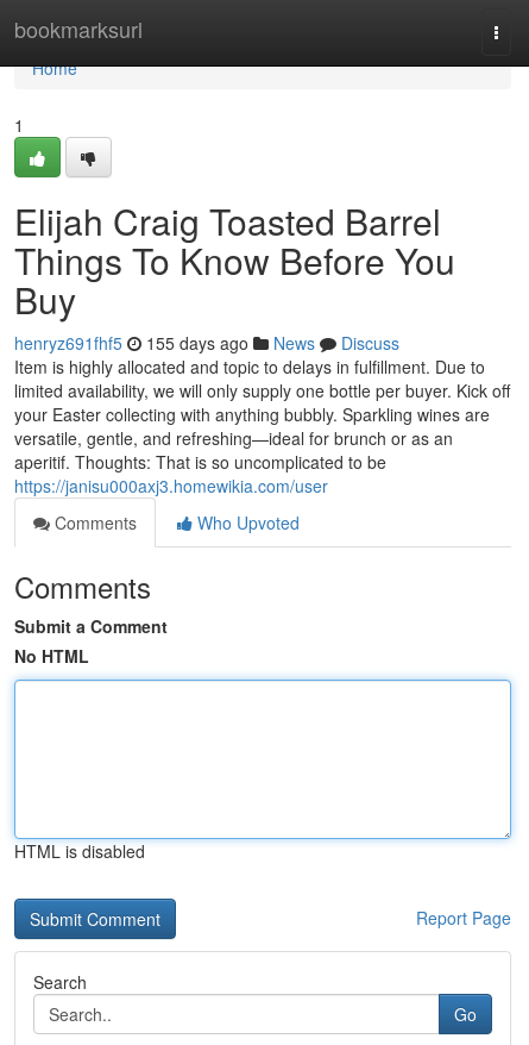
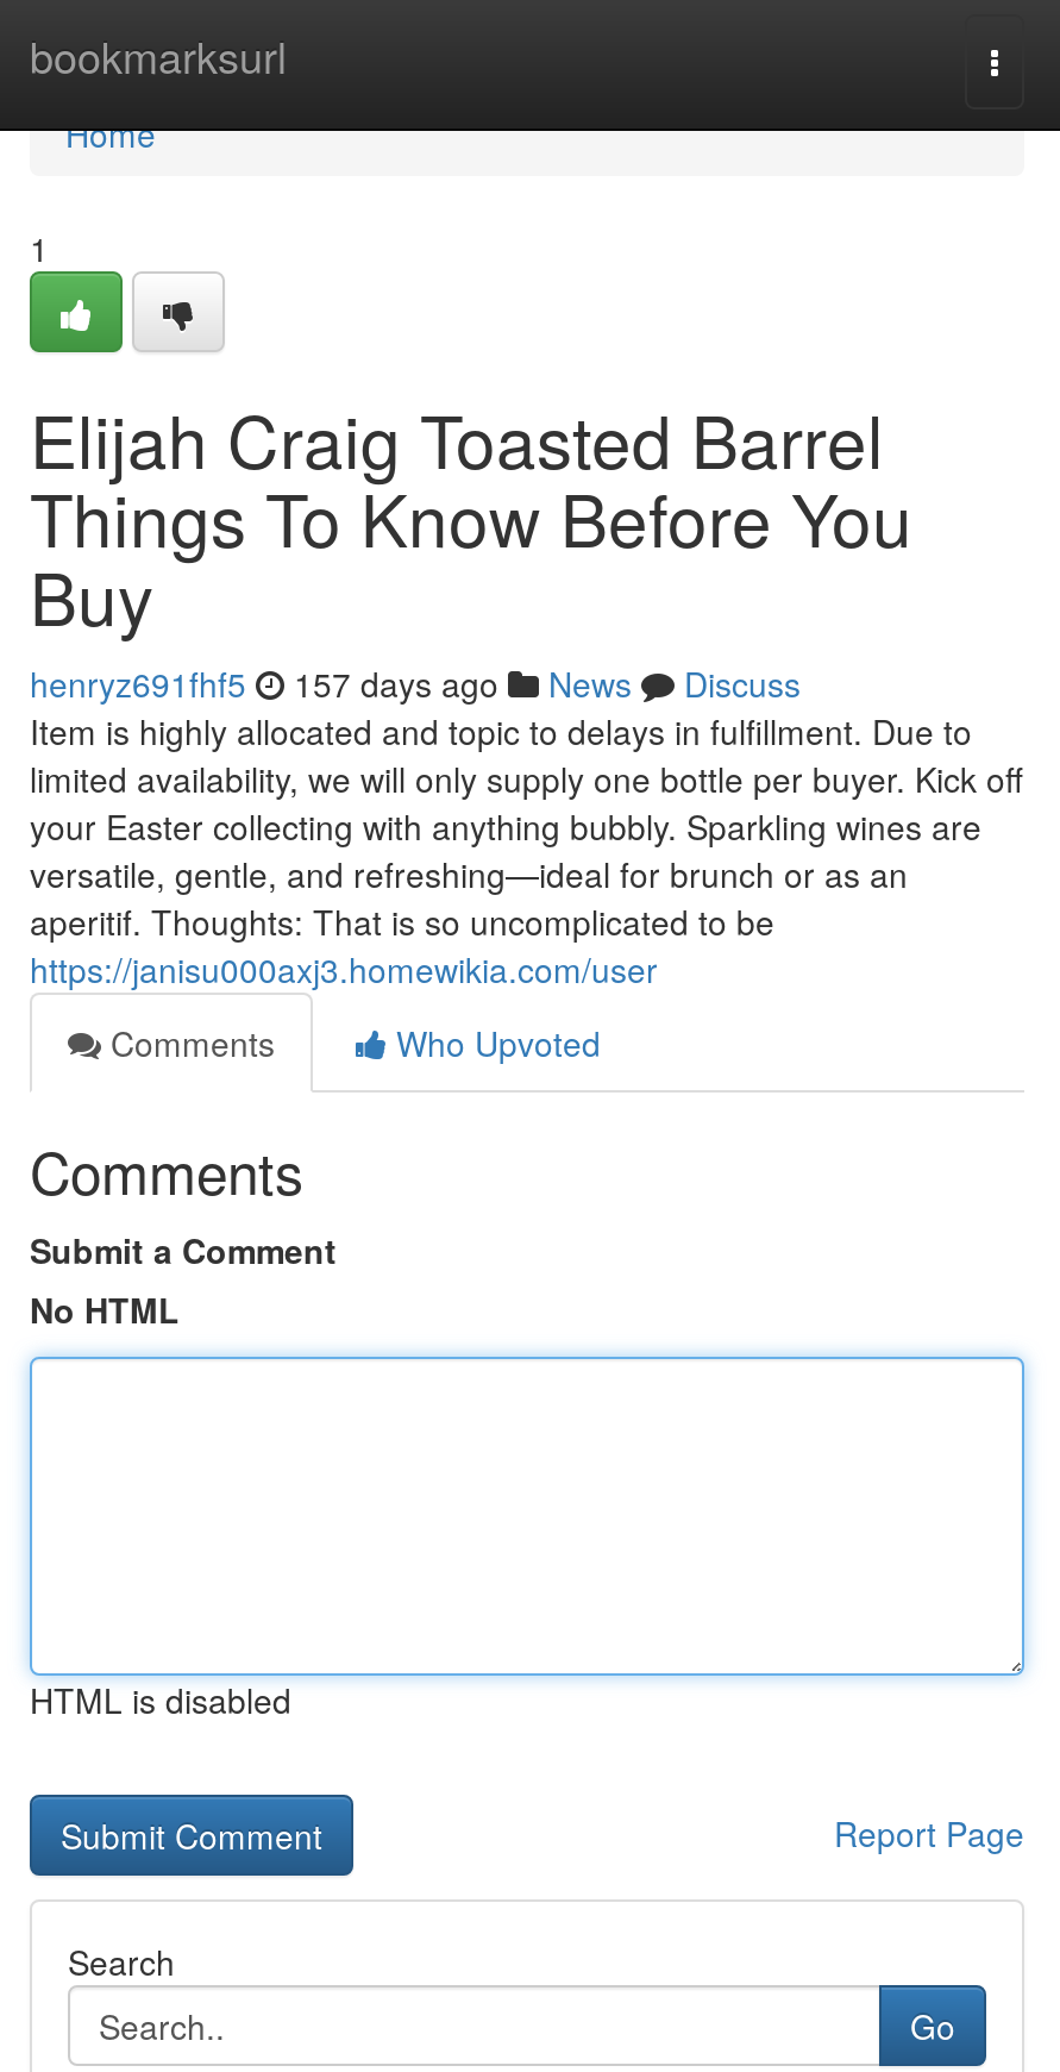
- henryz691fhf5 155 days ago News Discuss
+ henryz691fhf5 157 days ago News Discuss
